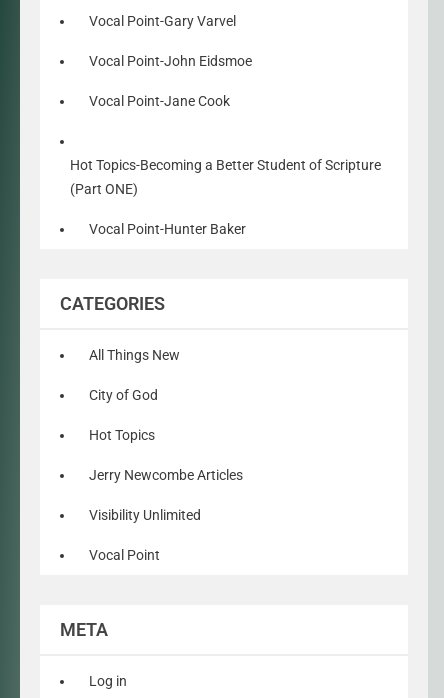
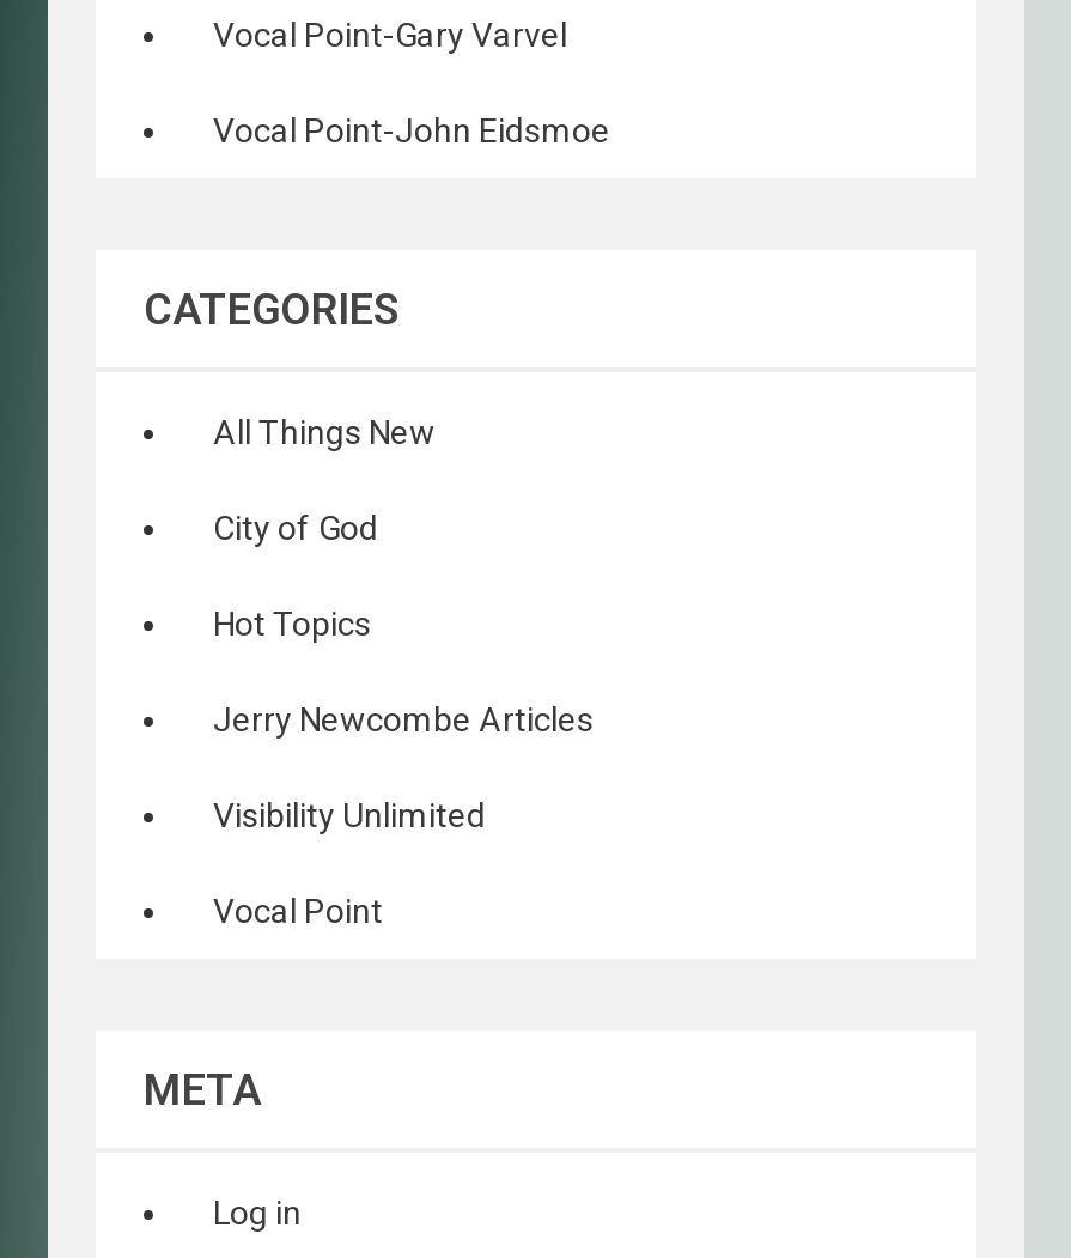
- Vocal Point-Jane Cook

- Hot Topics-Becoming a Better Student of Scripture
- (Part ONE)
- Vocal Point-Hunter Baker
